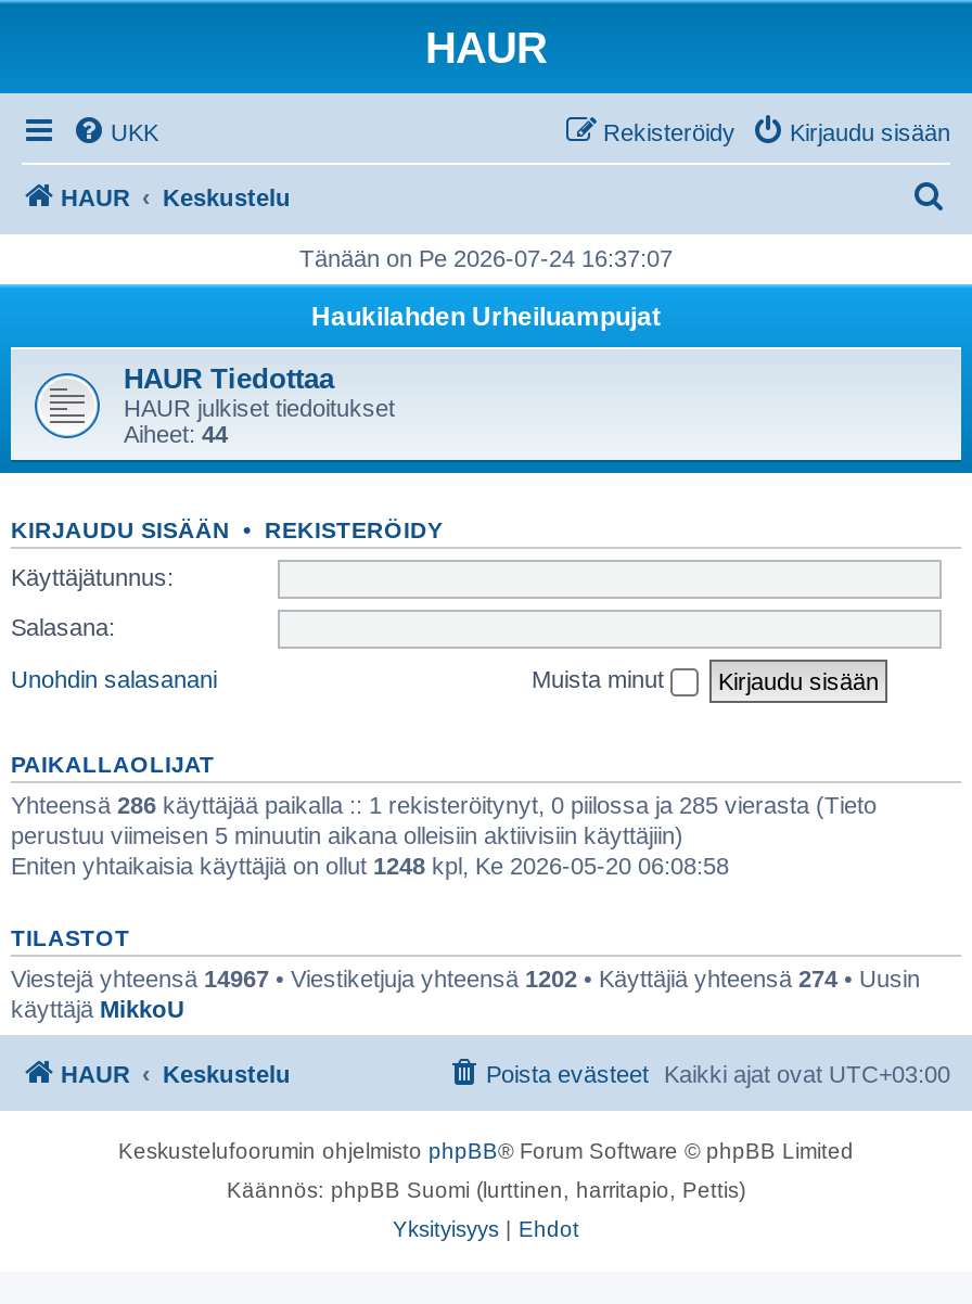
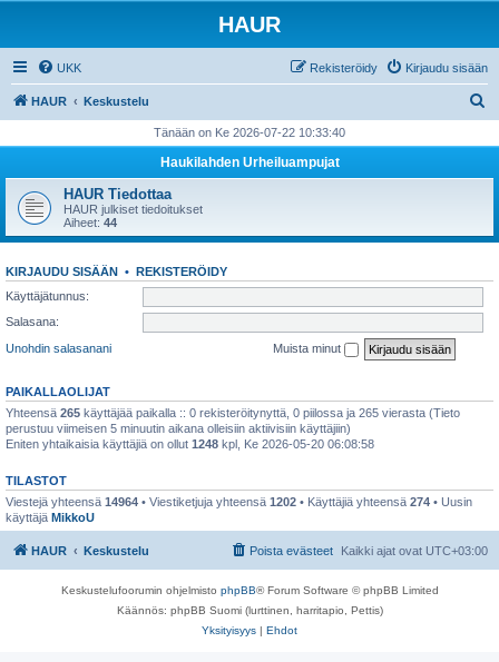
- Tänään on Pe 2026-07-24 16:37:07
+ Tänään on Ke 2026-07-22 10:33:40

- Yhteensä 286 käyttäjää paikalla :: 1 rekisteröitynyt, 0 piilossa ja 285 vierasta (Tieto
+ Yhteensä 265 käyttäjää paikalla :: 0 rekisteröitynyttä, 0 piilossa ja 265 vierasta (Tieto

- Viestejä yhteensä 14967 • Viestiketjuja yhteensä 1202 • Käyttäjiä yhteensä 274 • Uusin
+ Viestejä yhteensä 14964 • Viestiketjuja yhteensä 1202 • Käyttäjiä yhteensä 274 • Uusin
